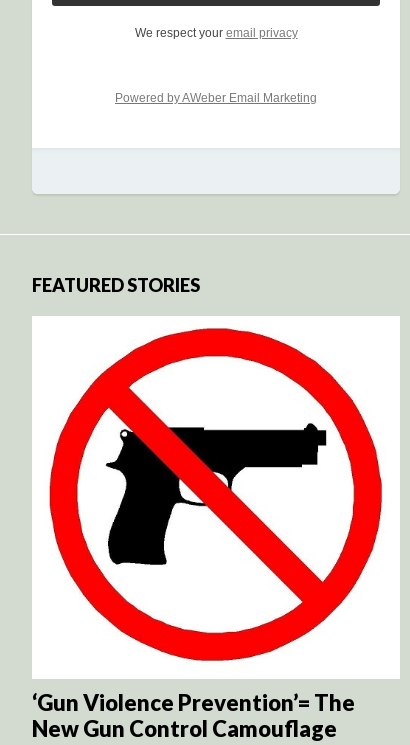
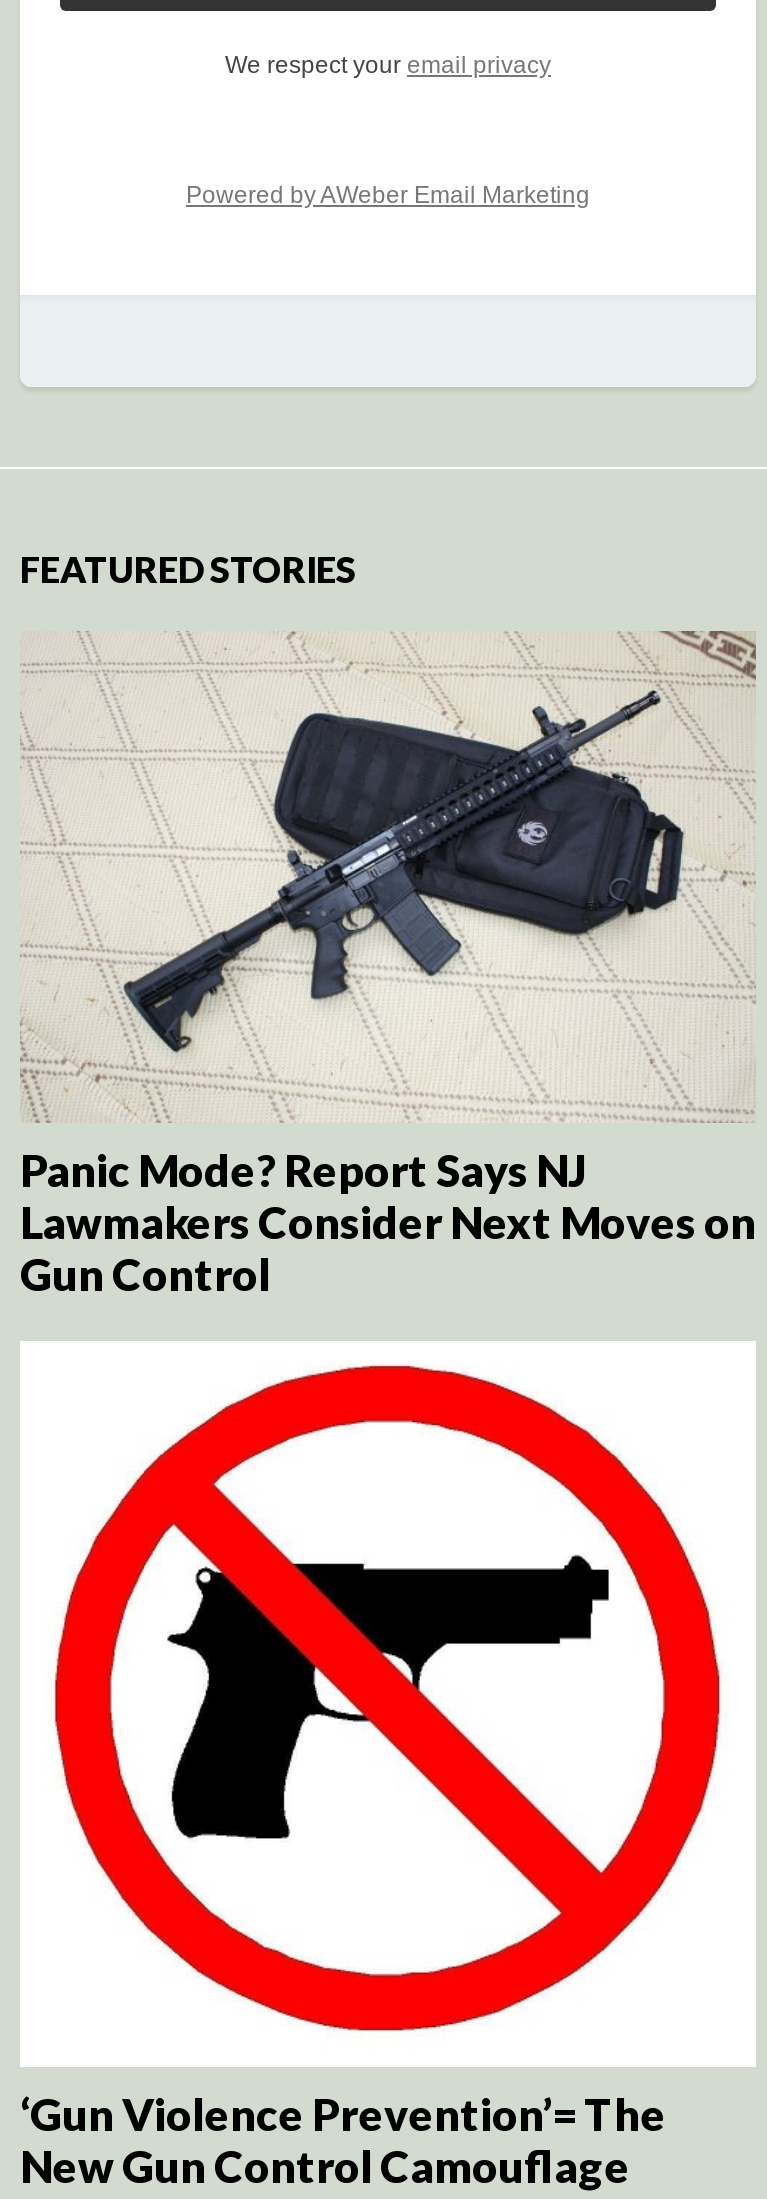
+ [image]
+ Panic Mode? Report Says NJ
+ Lawmakers Consider Next Moves on
+ Gun Control
